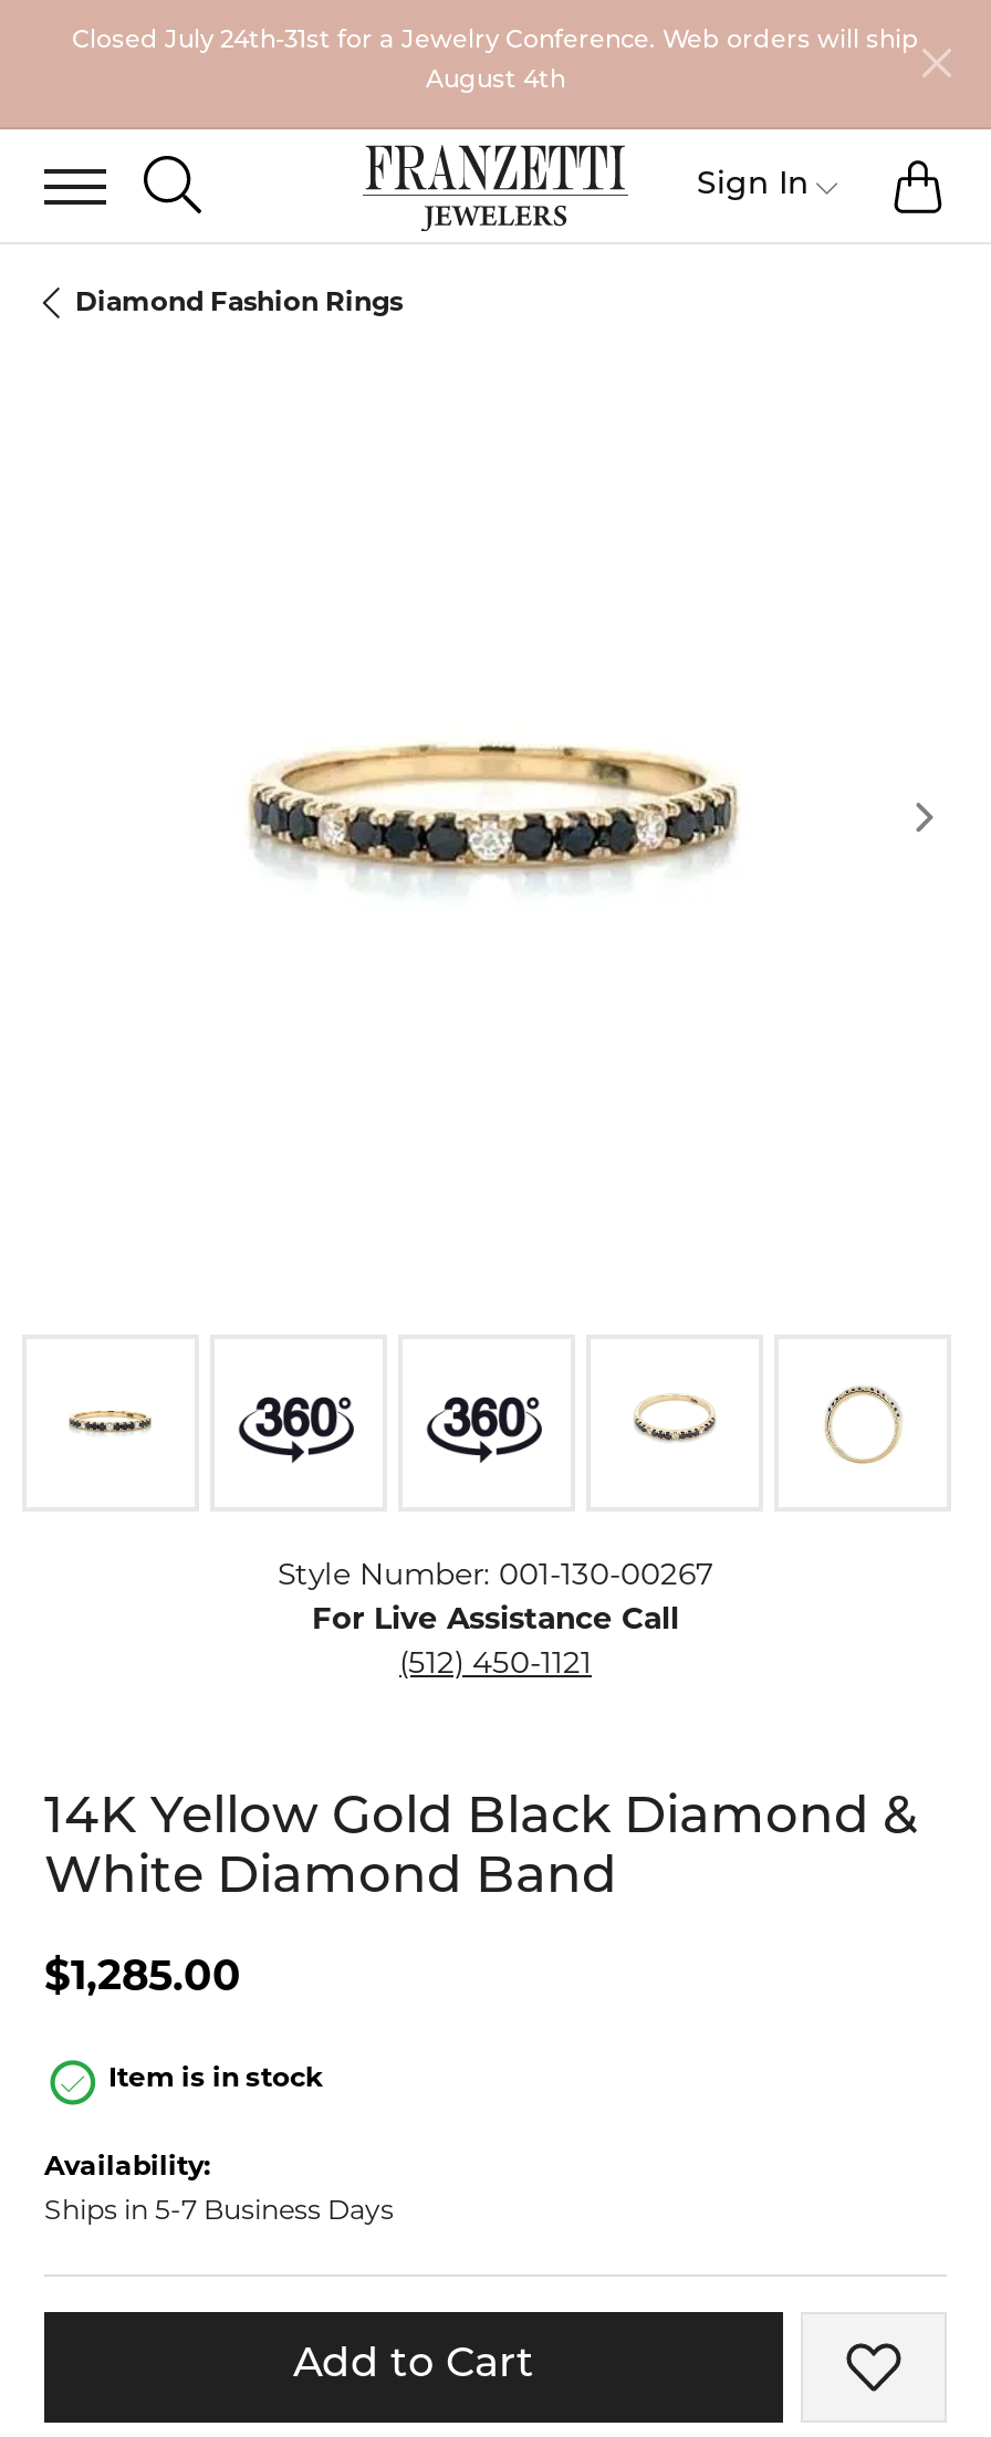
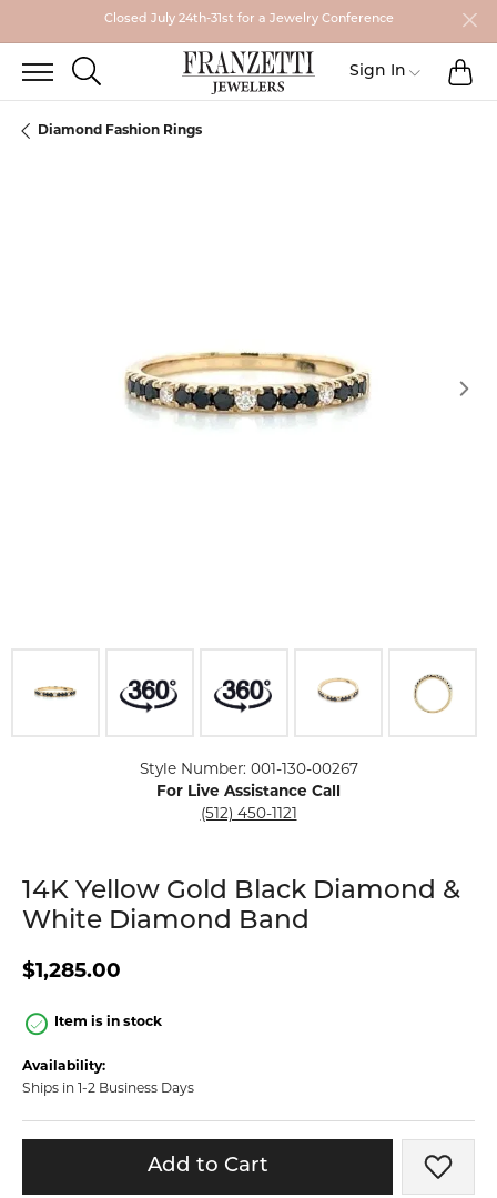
- Closed July 24th-31st for a Jewelry Conference. Web orders will ship
- August 4th
+ Closed July 24th-31st for a Jewelry Conference

- Ships in 5-7 Business Days
+ Ships in 1-2 Business Days
